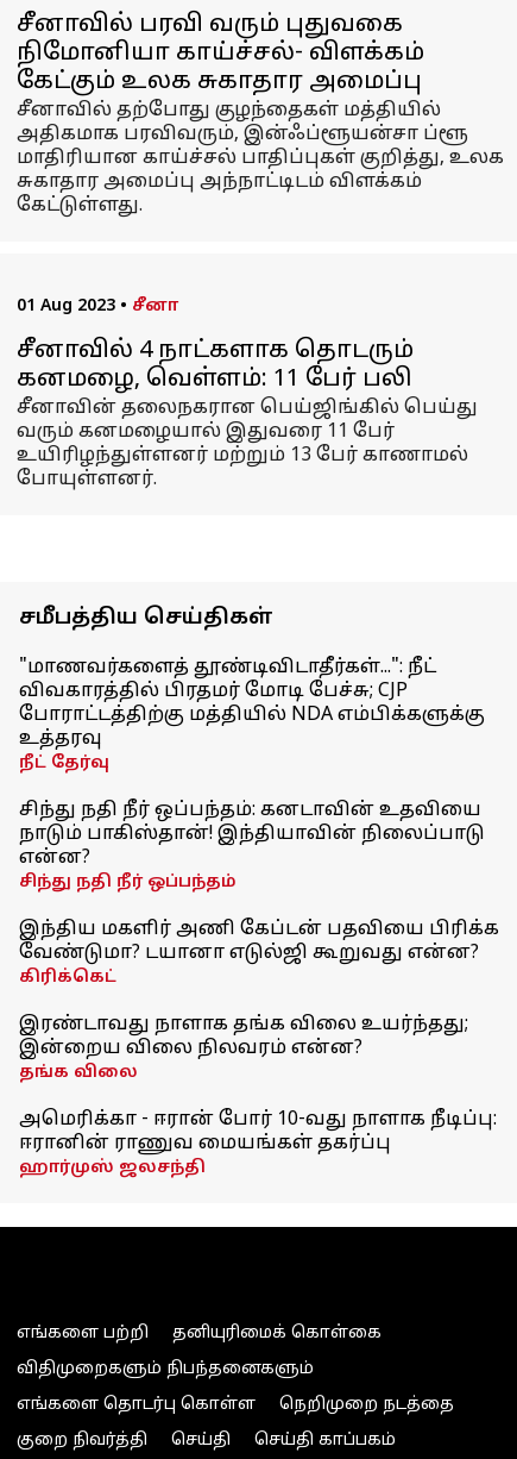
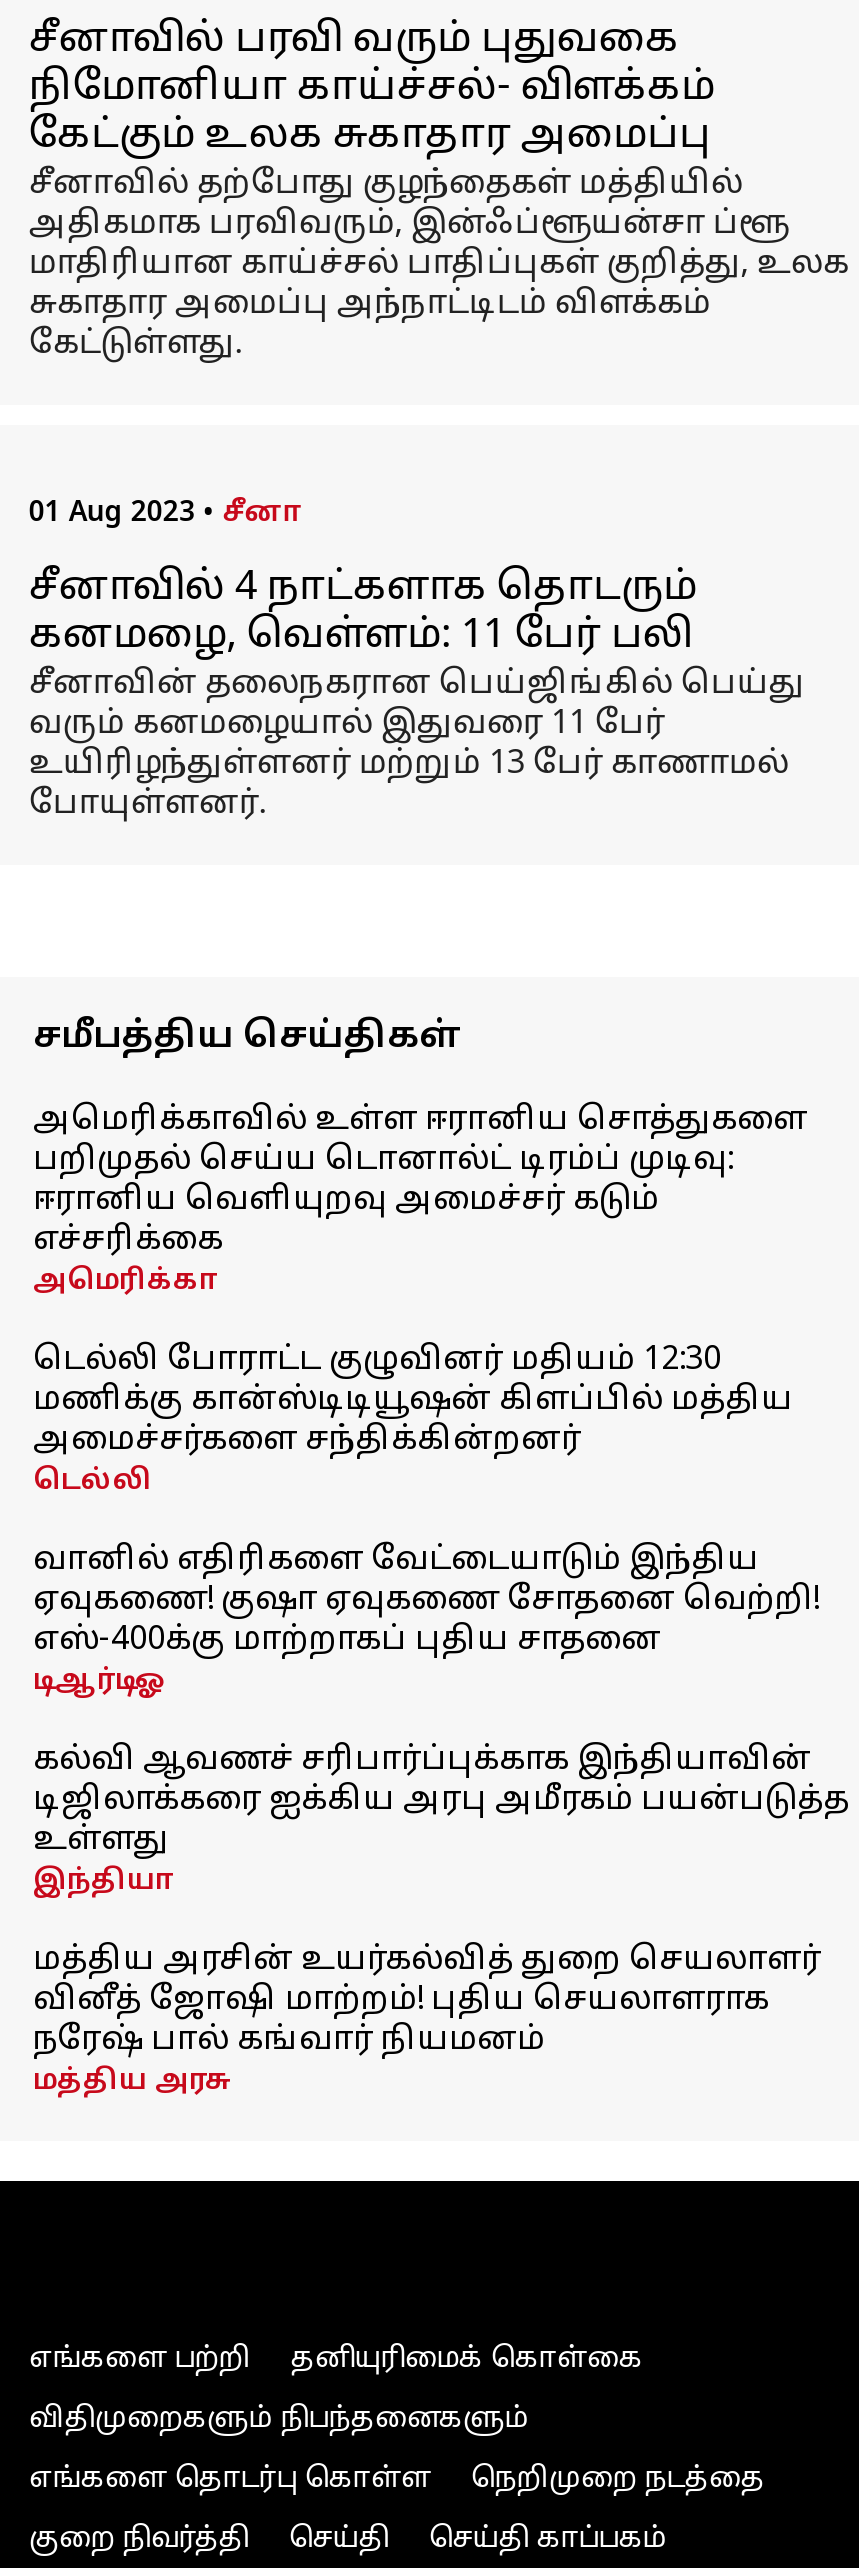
- "மாணவர்களைத் தூண்டிவிடாதீர்கள்...": நீட்
- விவகாரத்தில் பிரதமர் மோடி பேச்சு; CJP
- போராட்டத்திற்கு மத்தியில் NDA எம்பிக்களுக்கு
- உத்தரவு
- நீட் தேர்வு
+ அமெரிக்காவில் உள்ள ஈரானிய சொத்துகளை
+ பறிமுதல் செய்ய டொனால்ட் டிரம்ப் முடிவு:
+ ஈரானிய வெளியுறவு அமைச்சர் கடும்
+ எச்சரிக்கை
+ அமெரிக்கா

- சிந்து நதி நீர் ஒப்பந்தம்: கனடாவின் உதவியை
- நாடும் பாகிஸ்தான்! இந்தியாவின் நிலைப்பாடு
- என்ன?
- சிந்து நதி நீர் ஒப்பந்தம்
+ டெல்லி போராட்ட குழுவினர் மதியம் 12:30
+ மணிக்கு கான்ஸ்டிடியூஷன் கிளப்பில் மத்திய
+ அமைச்சர்களை சந்திக்கின்றனர்
+ டெல்லி

- இந்திய மகளிர் அணி கேப்டன் பதவியை பிரிக்க
- வேண்டுமா? டயானா எடுல்ஜி கூறுவது என்ன?
- கிரிக்கெட்
+ வானில் எதிரிகளை வேட்டையாடும் இந்திய
+ ஏவுகணை! குஷா ஏவுகணை சோதனை வெற்றி!
+ எஸ்-400க்கு மாற்றாகப் புதிய சாதனை
+ டிஆர்டிஓ

- இரண்டாவது நாளாக தங்க விலை உயர்ந்தது;
- இன்றைய விலை நிலவரம் என்ன?
- தங்க விலை
+ கல்வி ஆவணச் சரிபார்ப்புக்காக இந்தியாவின்
+ டிஜிலாக்கரை ஐக்கிய அரபு அமீரகம் பயன்படுத்த
+ உள்ளது
+ இந்தியா

- அமெரிக்கா - ஈரான் போர் 10-வது நாளாக நீடிப்பு:
- ஈரானின் ராணுவ மையங்கள் தகர்ப்பு
- ஹார்முஸ் ஜலசந்தி
+ மத்திய அரசின் உயர்கல்வித் துறை செயலாளர்
+ வினீத் ஜோஷி மாற்றம்! புதிய செயலாளராக
+ நரேஷ் பால் கங்வார் நியமனம்
+ மத்திய அரசு
